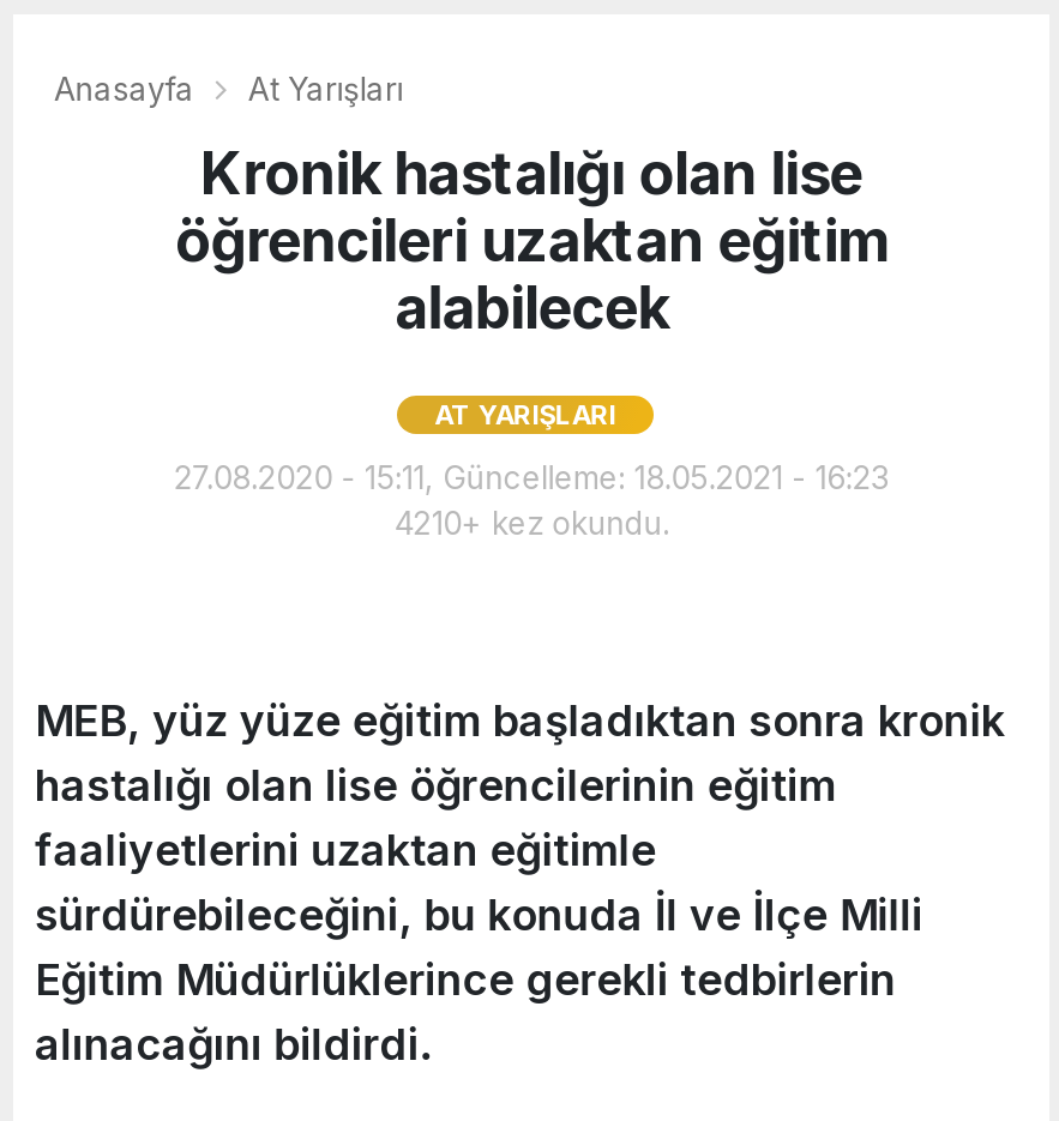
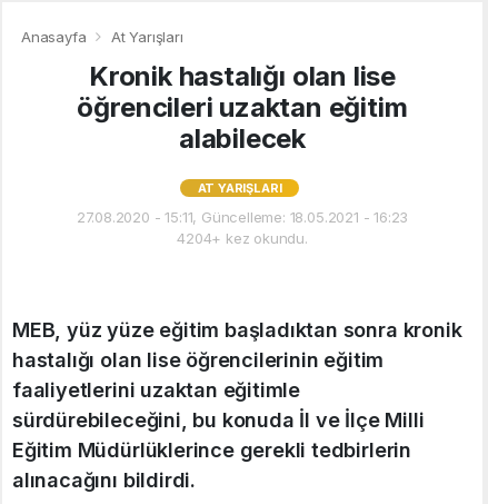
- 4210+ kez okundu.
+ 4204+ kez okundu.
